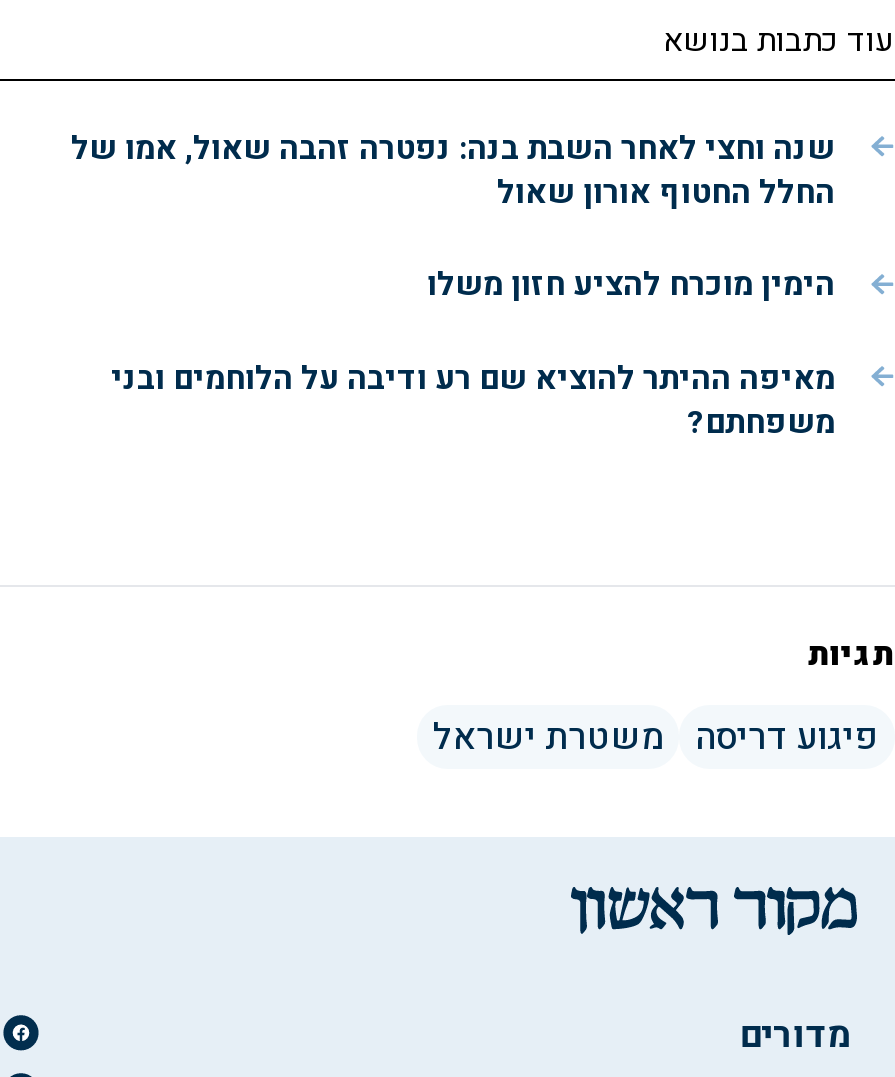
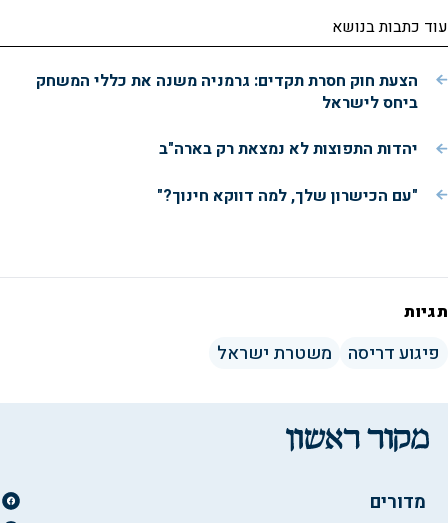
- שנה וחצי לאחר השבת בנה: נפטרה זהבה שאול, אמו של
- החלל החטוף אורון שאול
+ הצעת חוק חסרת תקדים: גרמניה משנה את כללי המשחק
+ ביחס לישראל

- הימין מוכרח להציע חזון משלו
+ יהדות התפוצות לא נמצאת רק בארה"ב

- מאיפה ההיתר להוציא שם רע ודיבה על הלוחמים ובני
- משפחתם?
+ "עם הכישרון שלך, למה דווקא חינוך?"
